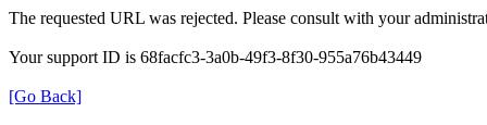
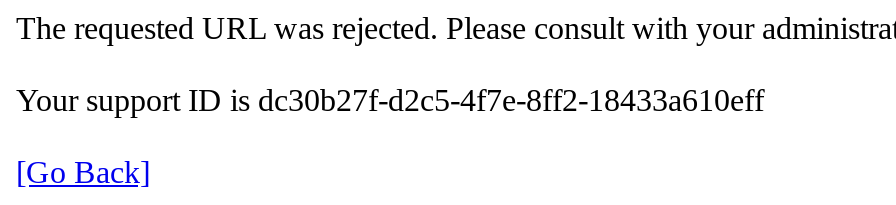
- Your support ID is 68facfc3-3a0b-49f3-8f30-955a76b43449
+ Your support ID is dc30b27f-d2c5-4f7e-8ff2-18433a610eff
